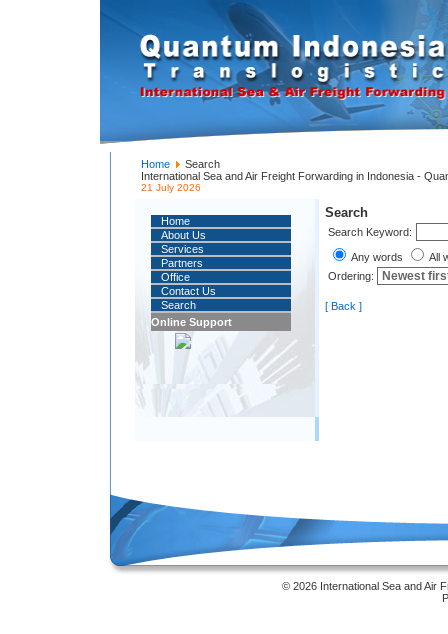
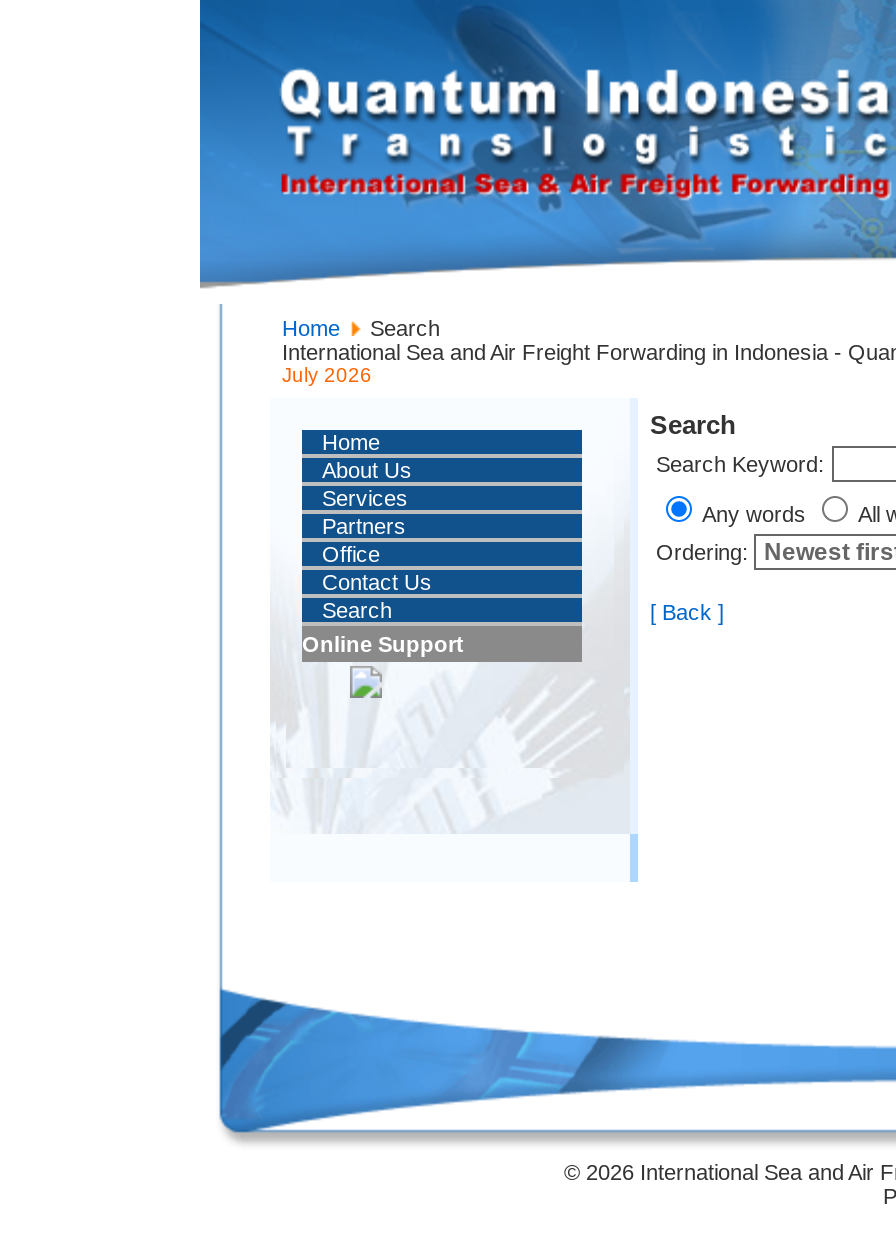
- 21 July 2026
+ July 2026
